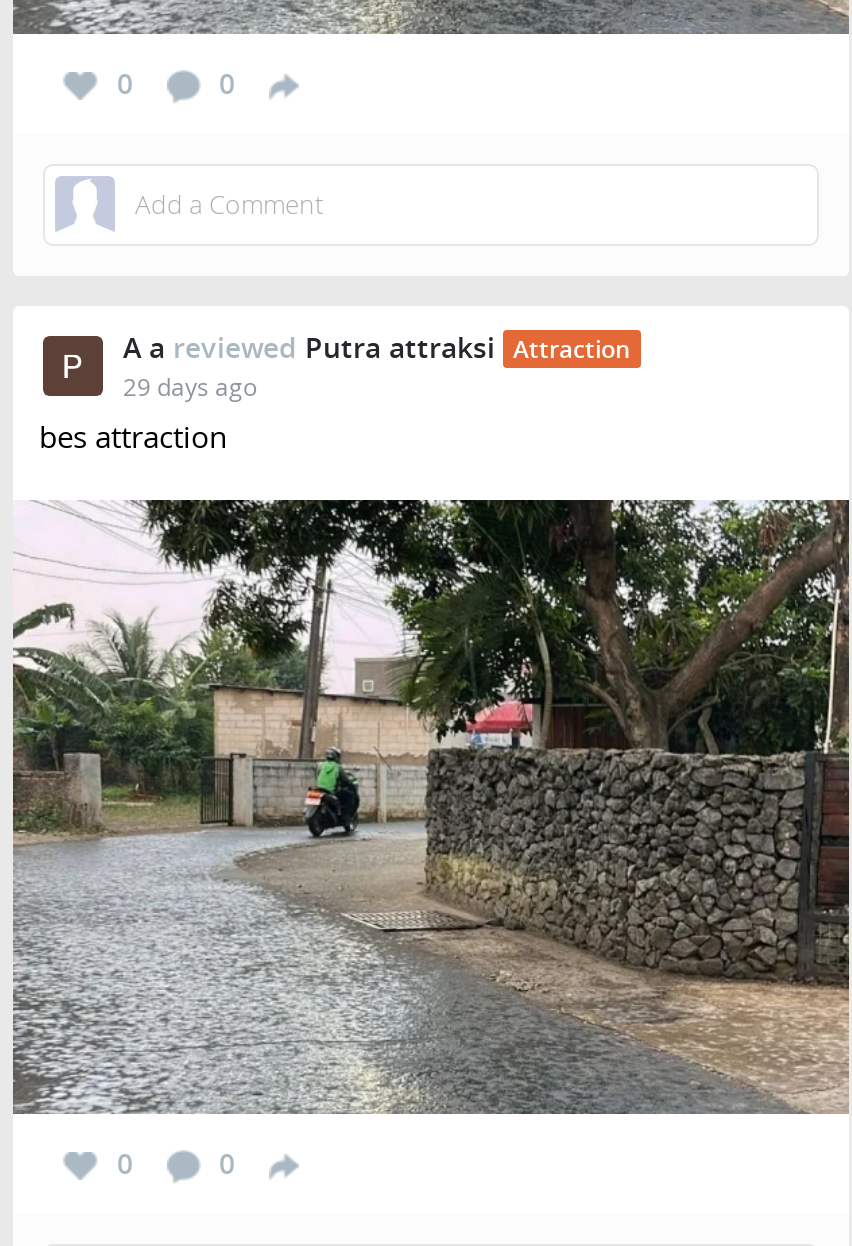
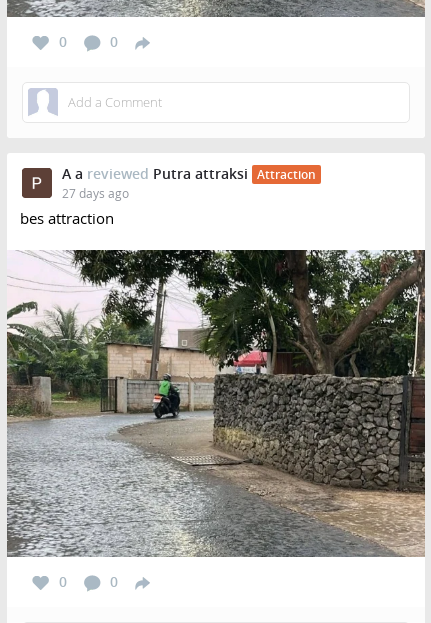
- 29 days ago
+ 27 days ago
